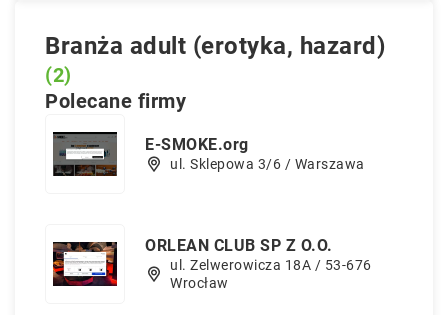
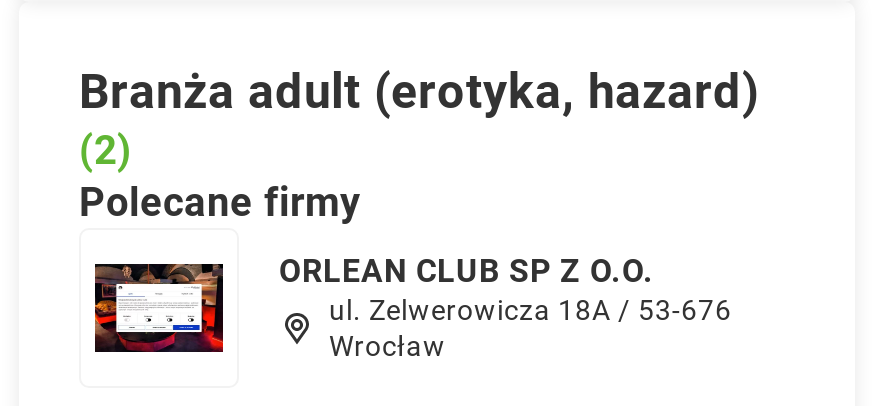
- [image]
- E-SMOKE.org
- ul. Sklepowa 3/6 / Warszawa
